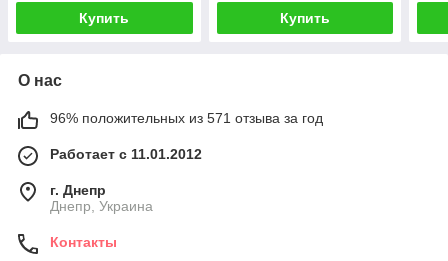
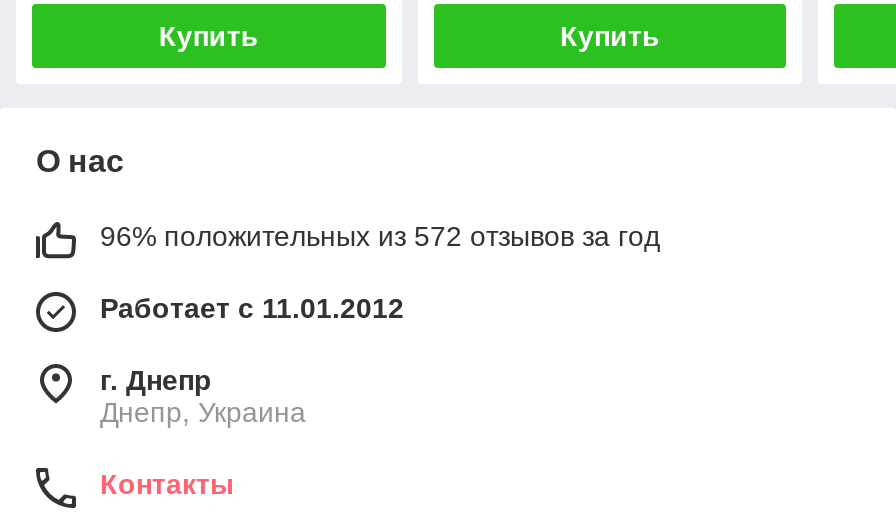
- 96% положительных из 571 отзыва за год
+ 96% положительных из 572 отзывов за год
